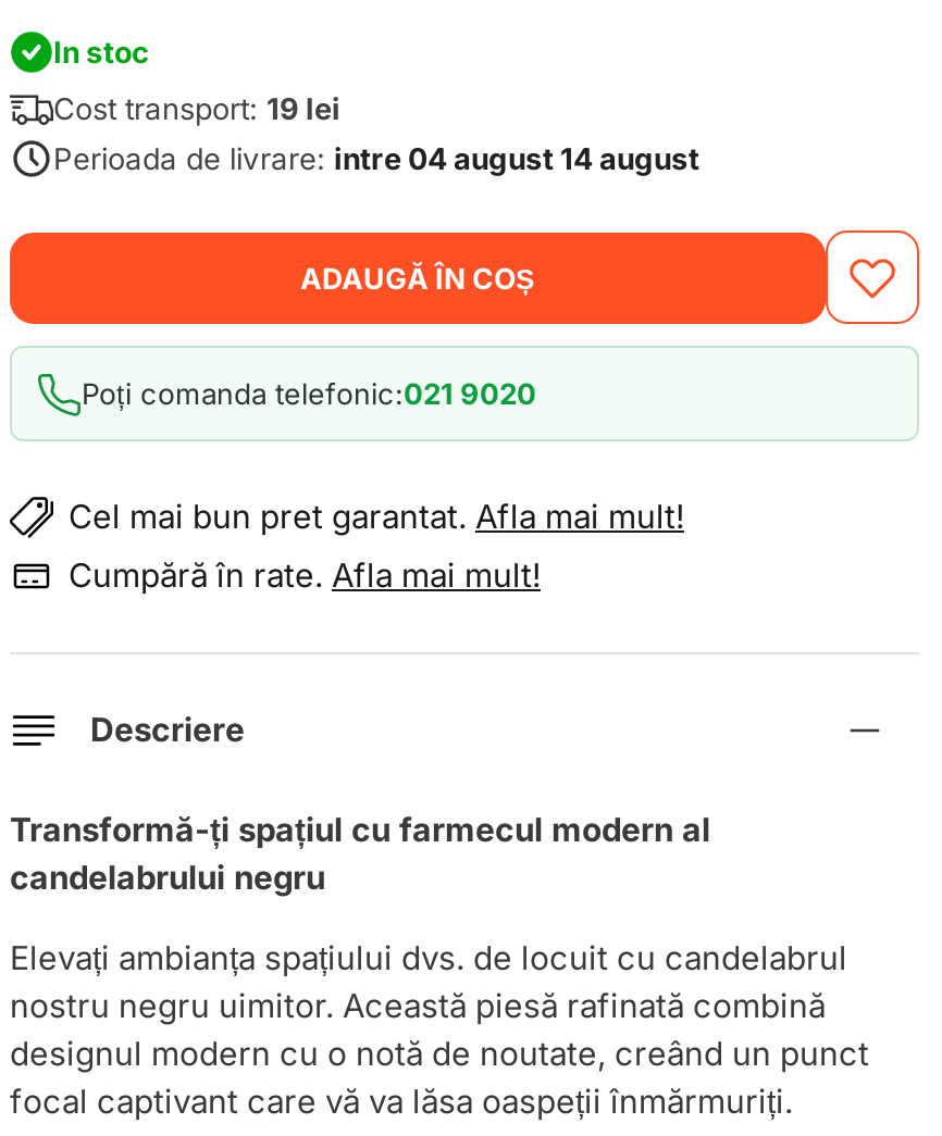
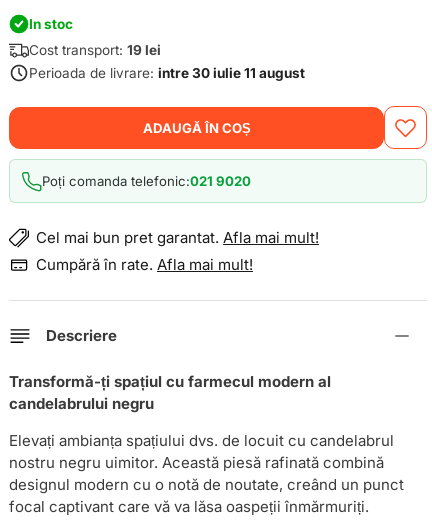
- Perioada de livrare: intre 04 august 14 august
+ Perioada de livrare: intre 30 iulie 11 august
